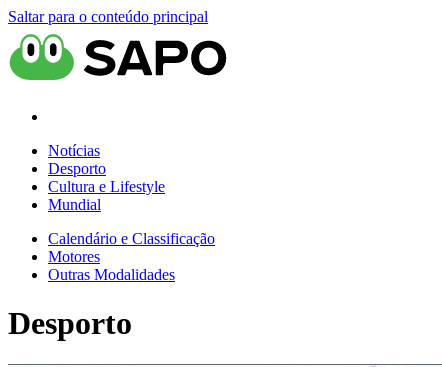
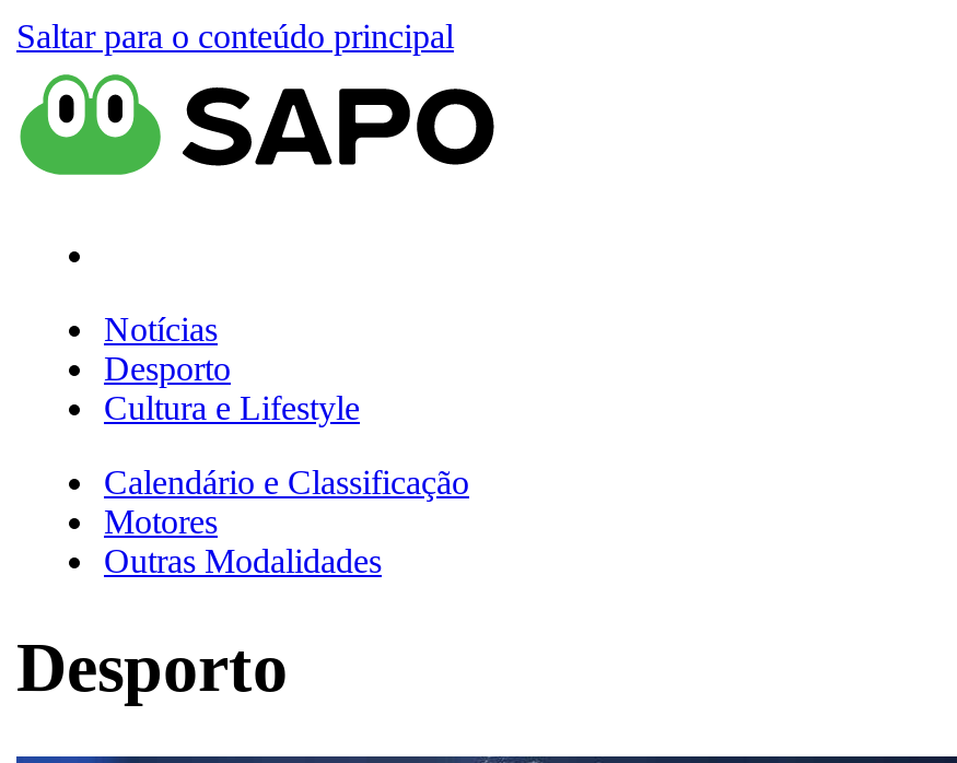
- Mundial
